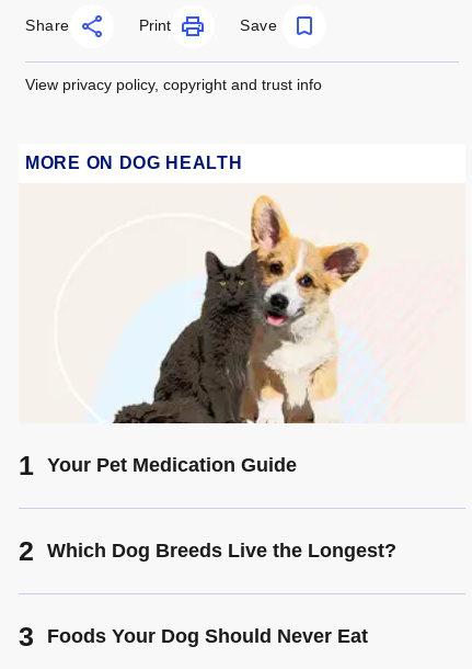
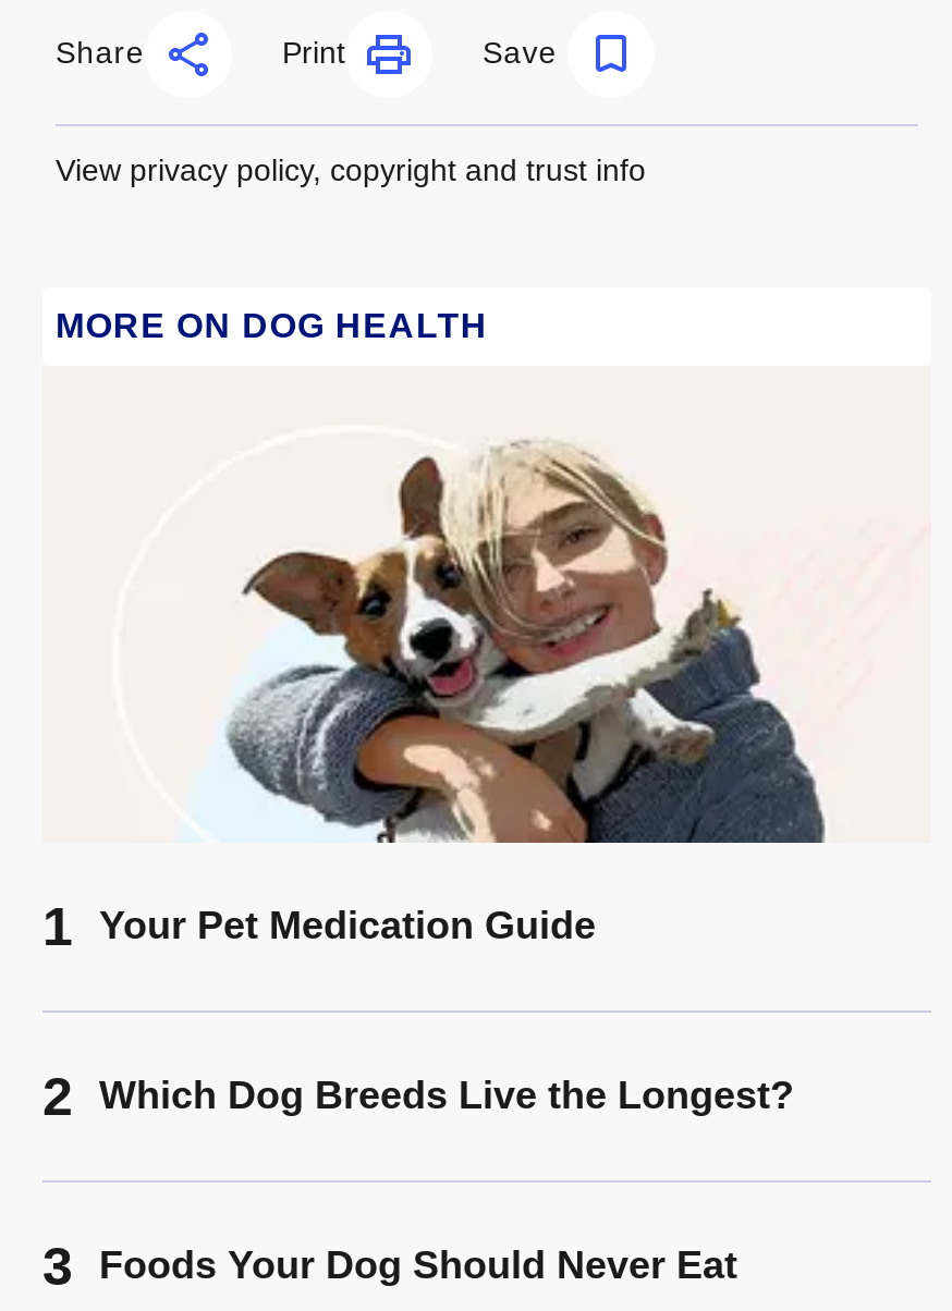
- [image]
+ [image]
